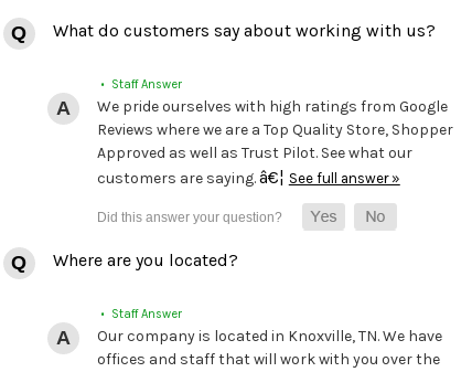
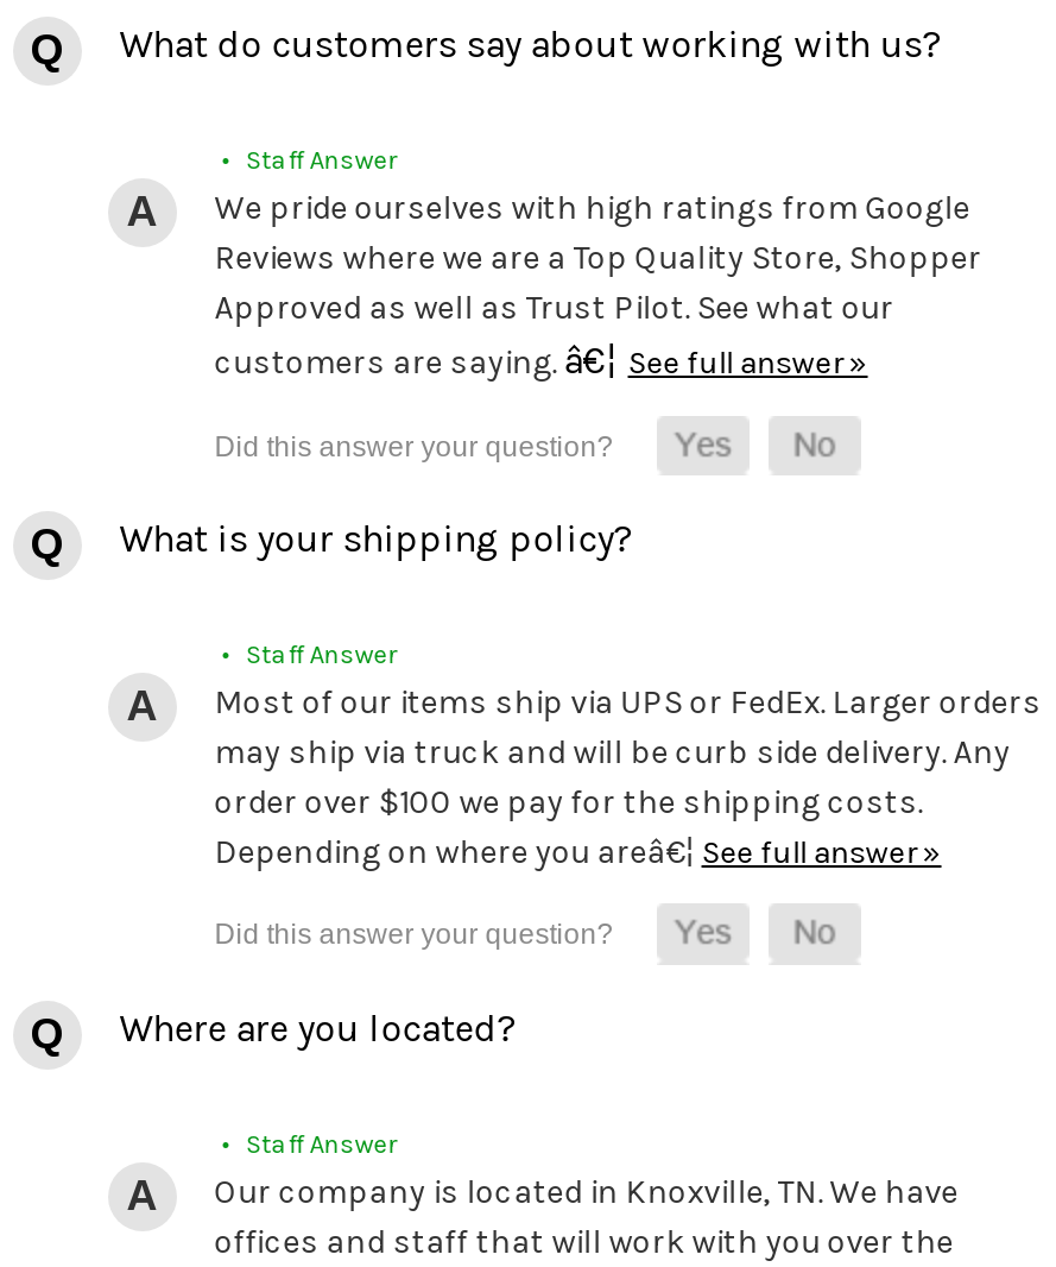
+ What is your shipping policy?
+ • Staff Answer
+ Most of our items ship via UPS or FedEx. Larger orders
+ may ship via truck and will be curb side delivery. Any
+ order over $100 we pay for the shipping costs.
+ Depending on where you areâ€¦ See full answer »
